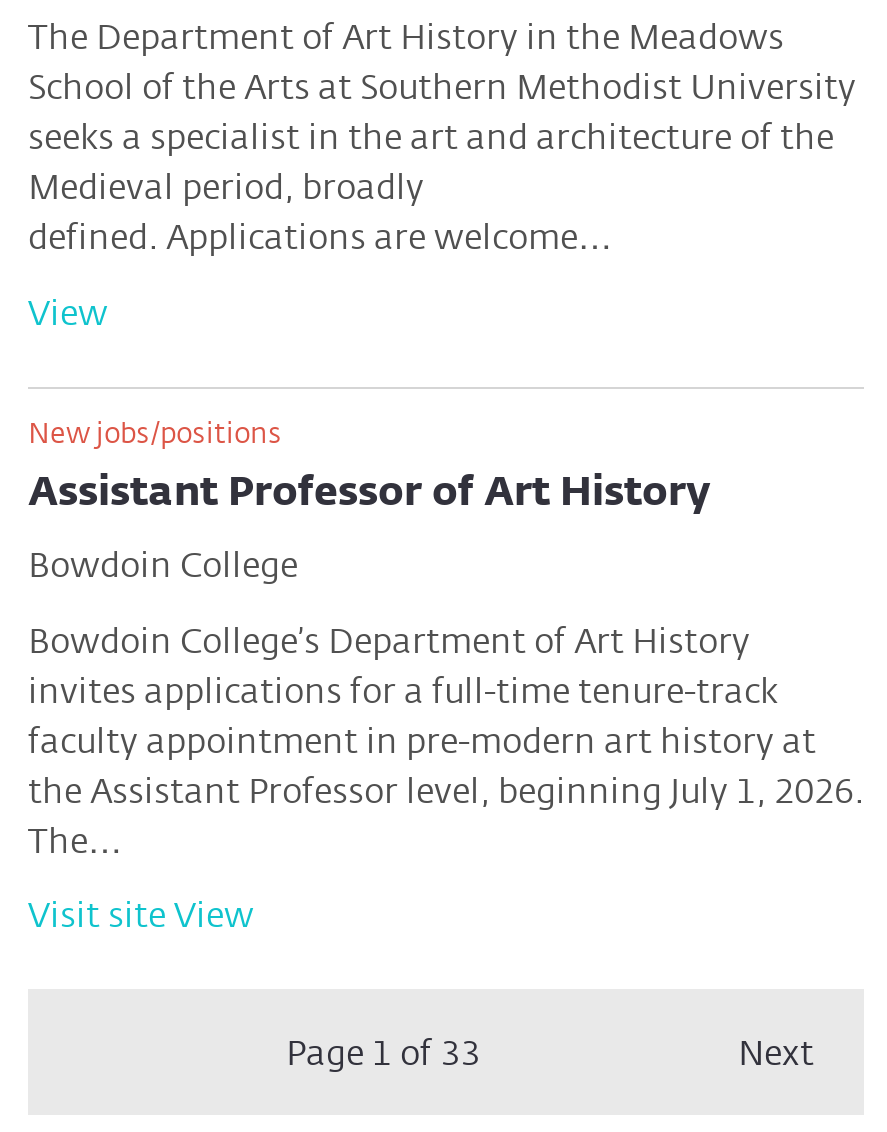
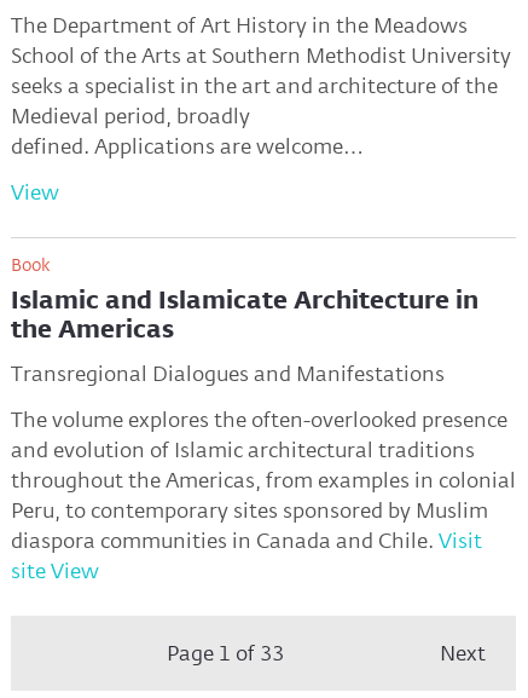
- New jobs/positions
- Assistant Professor of Art History
- Bowdoin College
- Bowdoin College’s Department of Art History
- invites applications for a full-time tenure-track
- faculty appointment in pre-modern art history at
- the Assistant Professor level, beginning July 1, 2026.
- The…
- Visit site View
+ Book
+ Islamic and Islamicate Architecture in
+ the Americas
+ Transregional Dialogues and Manifestations
+ The volume explores the often-overlooked presence
+ and evolution of Islamic architectural traditions
+ throughout the Americas, from examples in colonial
+ Peru, to contemporary sites sponsored by Muslim
+ diaspora communities in Canada and Chile. Visit
+ site View
